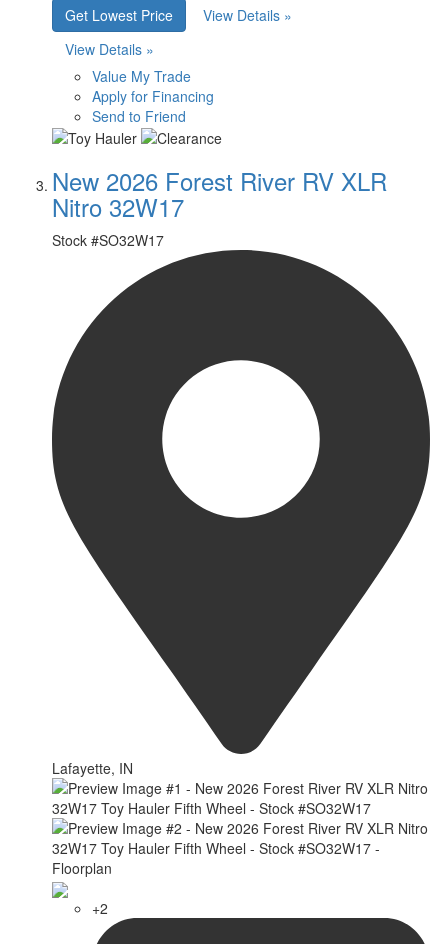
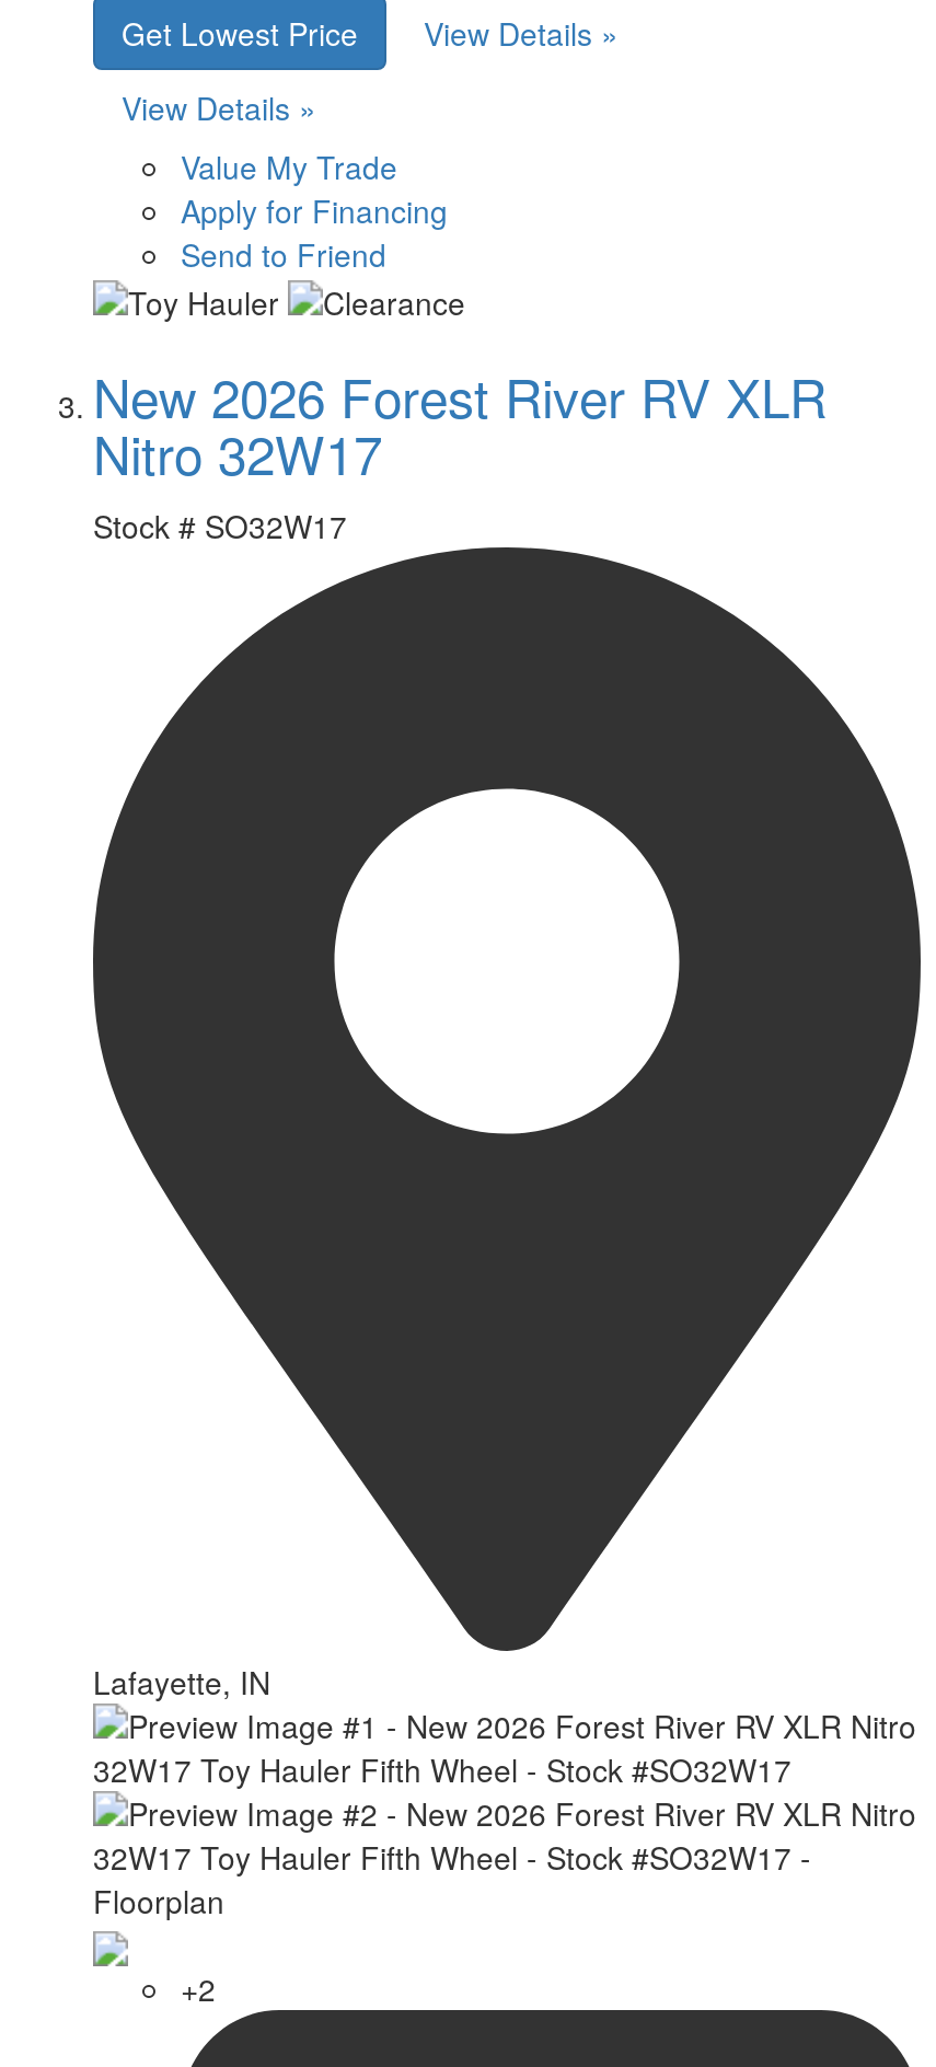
- Stock #SO32W17
+ Stock # SO32W17
